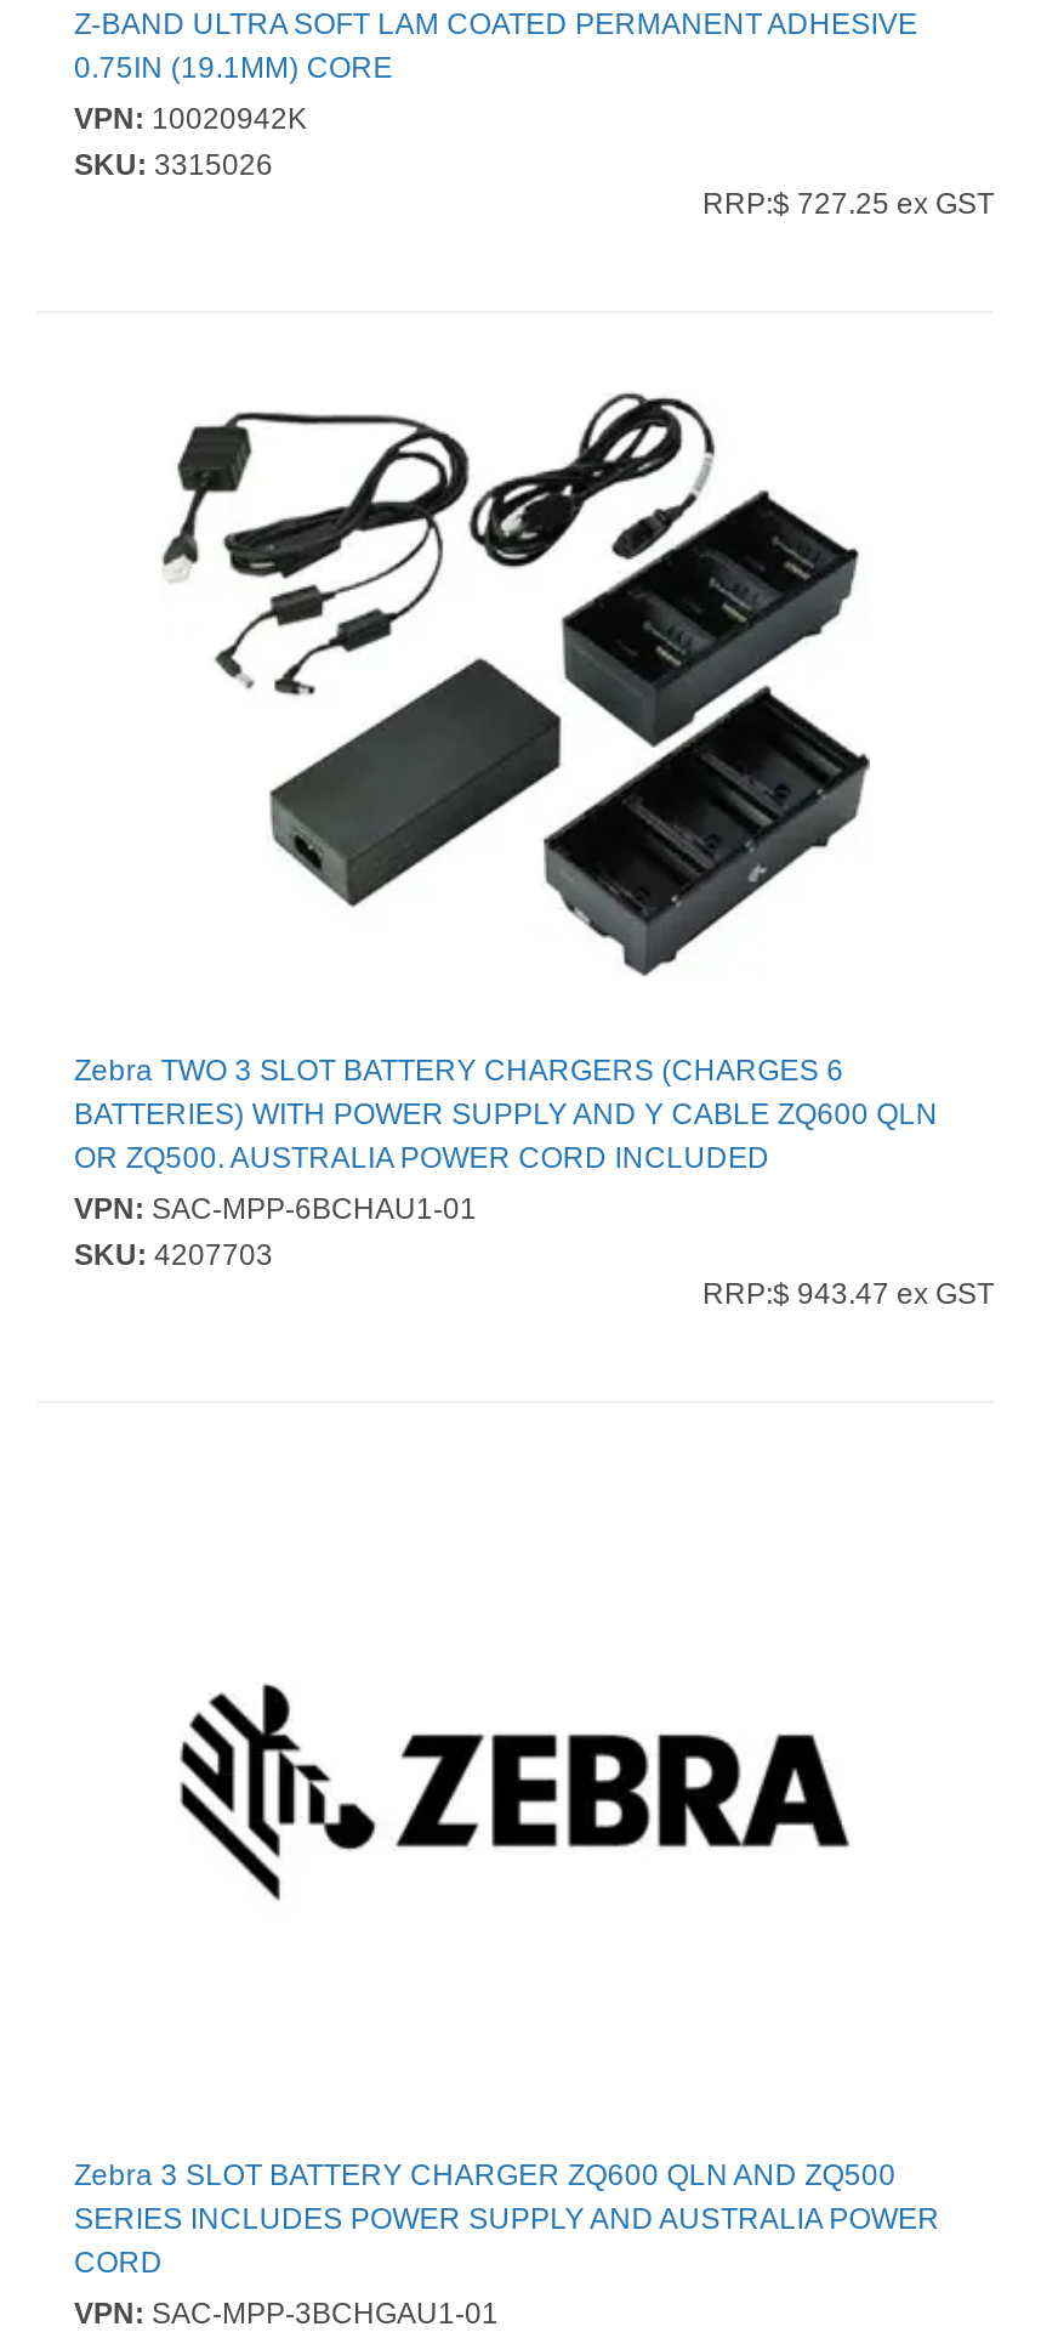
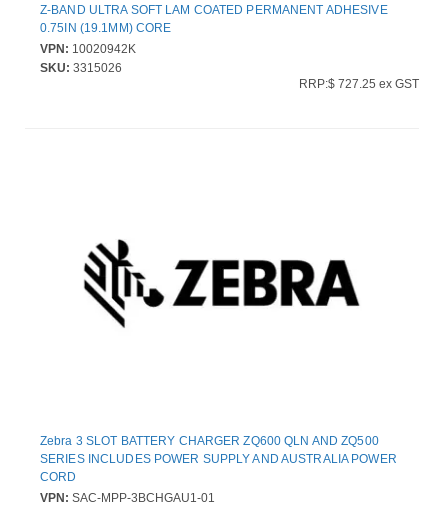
- [image]
- Zebra TWO 3 SLOT BATTERY CHARGERS (CHARGES 6
- BATTERIES) WITH POWER SUPPLY AND Y CABLE ZQ600 QLN
- OR ZQ500. AUSTRALIA POWER CORD INCLUDED
- VPN: SAC-MPP-6BCHAU1-01
- SKU: 4207703
- RRP:$ 943.47 ex GST
